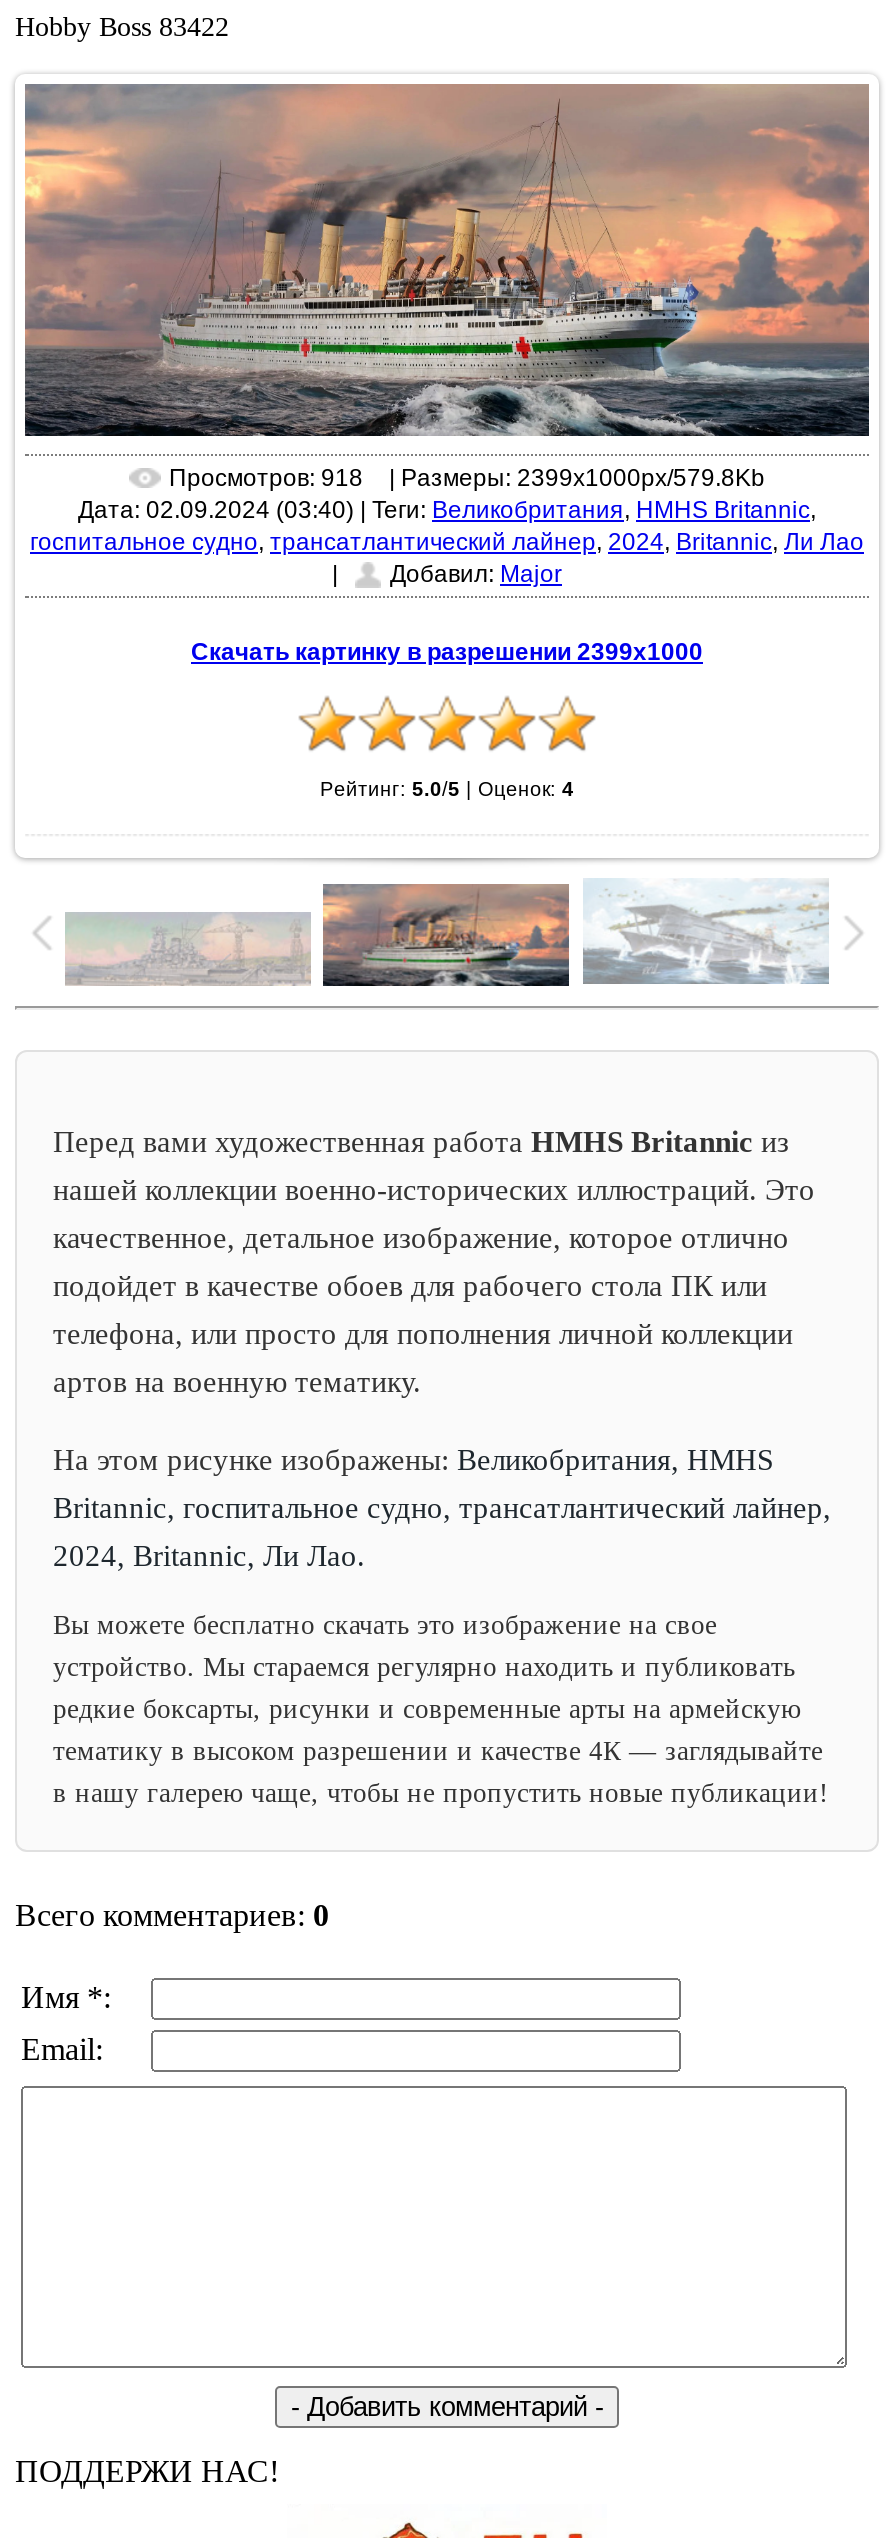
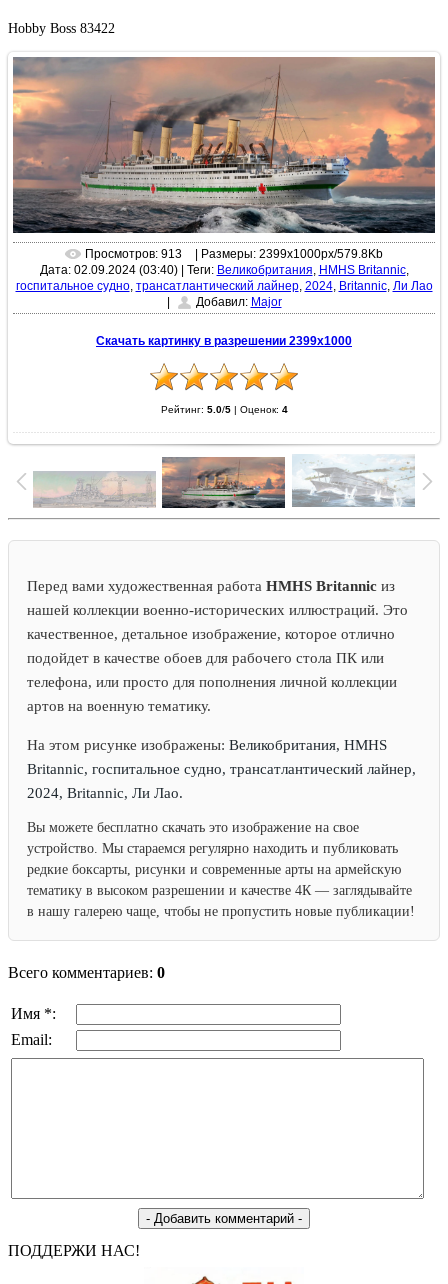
- Просмотров: 918
+ Просмотров: 913
